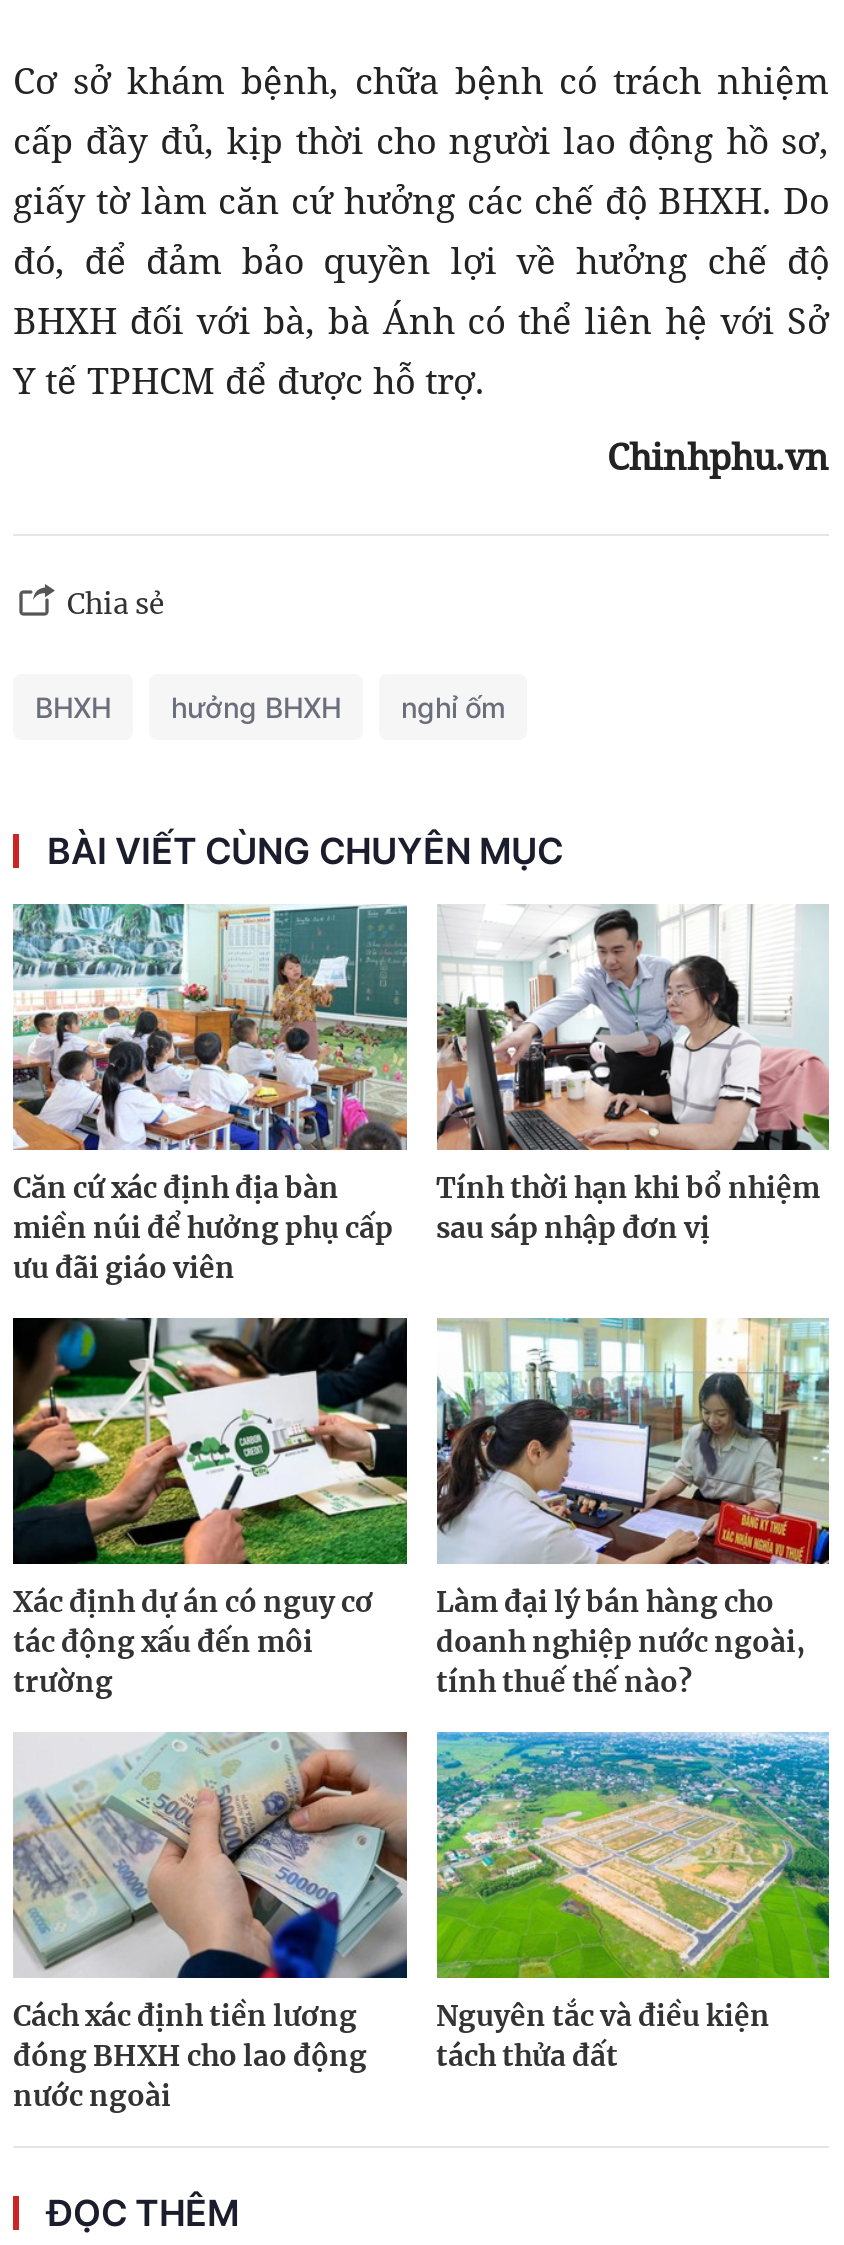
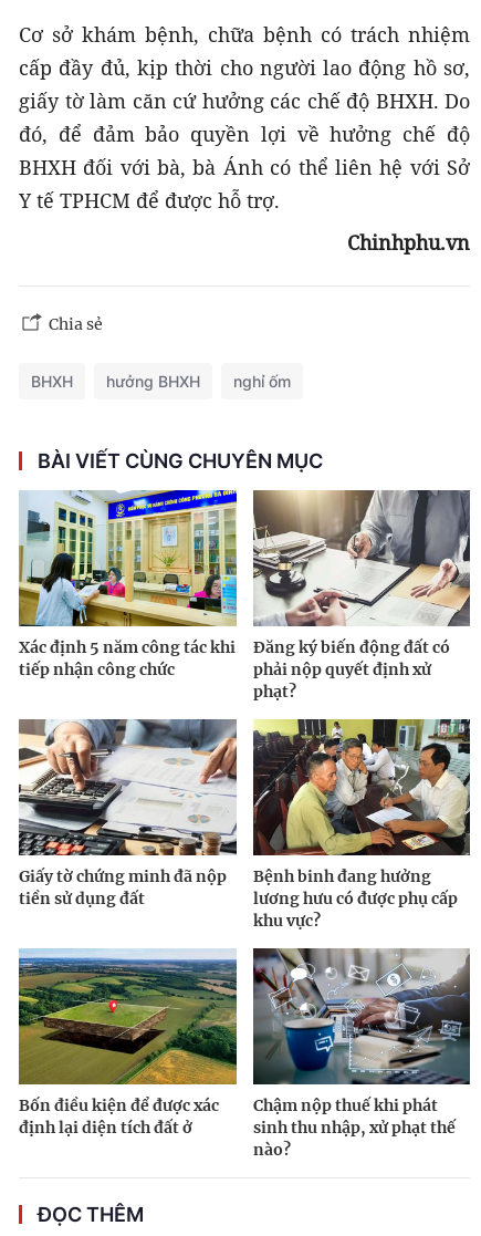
- [image]
- Căn cứ xác định địa bàn
- miền núi để hưởng phụ cấp
- ưu đãi giáo viên
+ [image]
+ Xác định 5 năm công tác khi
+ tiếp nhận công chức

- [image]
- Tính thời hạn khi bổ nhiệm
- sau sáp nhập đơn vị
+ [image]
+ Đăng ký biến động đất có
+ phải nộp quyết định xử
+ phạt?

- [image]
- Xác định dự án có nguy cơ
- tác động xấu đến môi
- trường
+ [image]
+ Giấy tờ chứng minh đã nộp
+ tiền sử dụng đất

- [image]
- Làm đại lý bán hàng cho
- doanh nghiệp nước ngoài,
- tính thuế thế nào?
+ [image]
+ Bệnh binh đang hưởng
+ lương hưu có được phụ cấp
+ khu vực?

- [image]
- Cách xác định tiền lương
- đóng BHXH cho lao động
- nước ngoài
+ [image]
+ Bốn điều kiện để được xác
+ định lại diện tích đất ở

- [image]
- Nguyên tắc và điều kiện
- tách thửa đất
+ [image]
+ Chậm nộp thuế khi phát
+ sinh thu nhập, xử phạt thế
+ nào?
